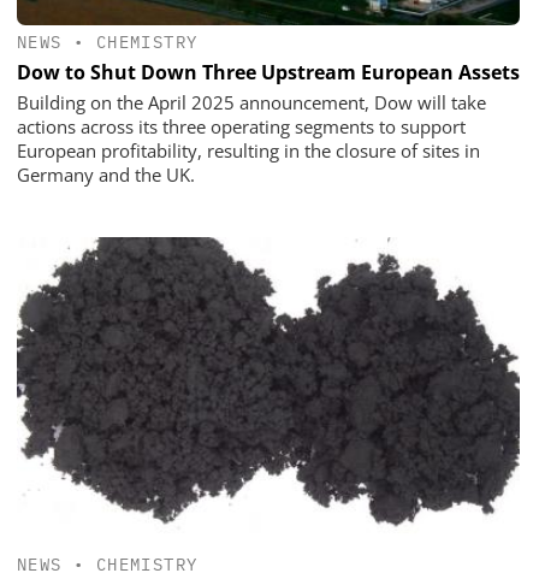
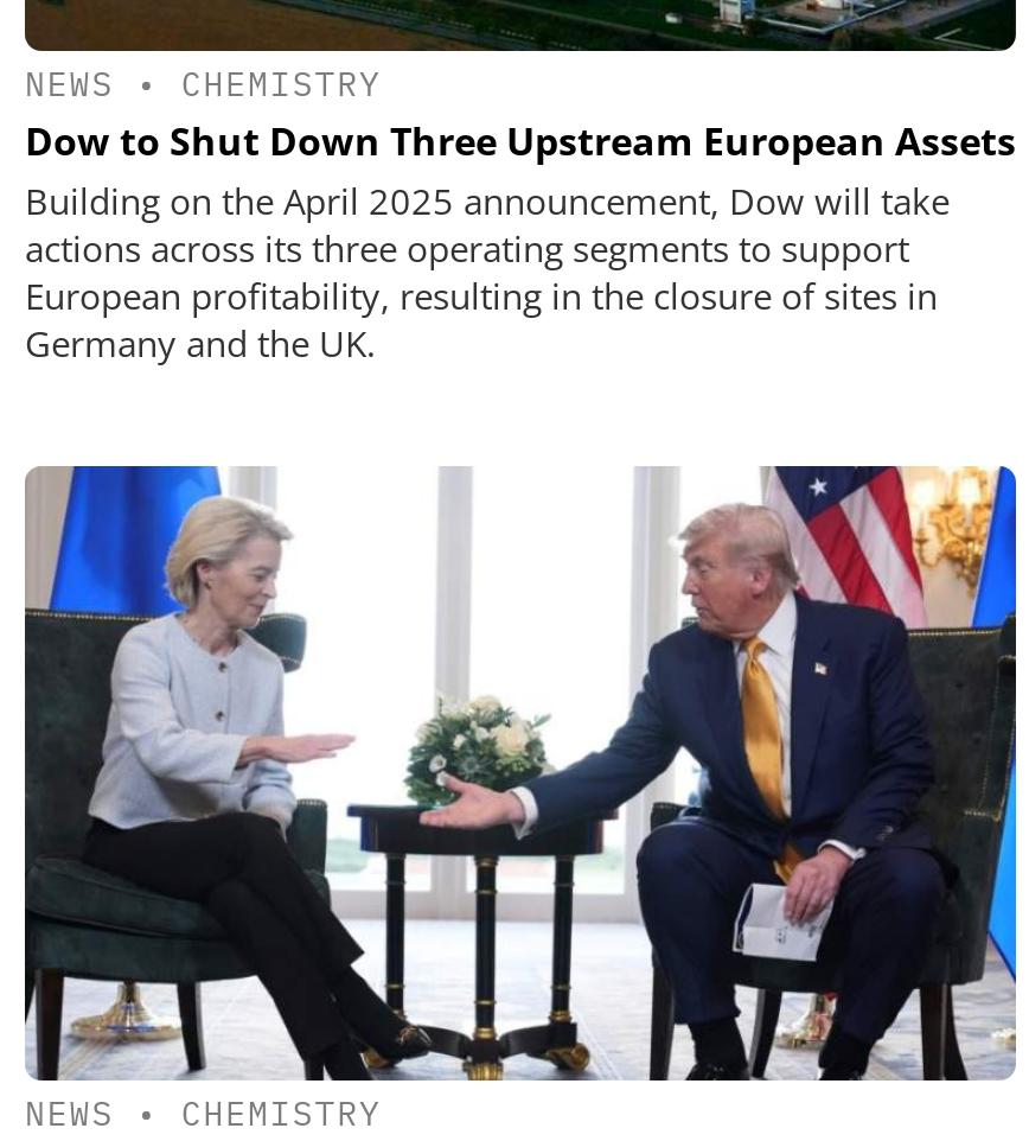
- [image]
+ [image]
